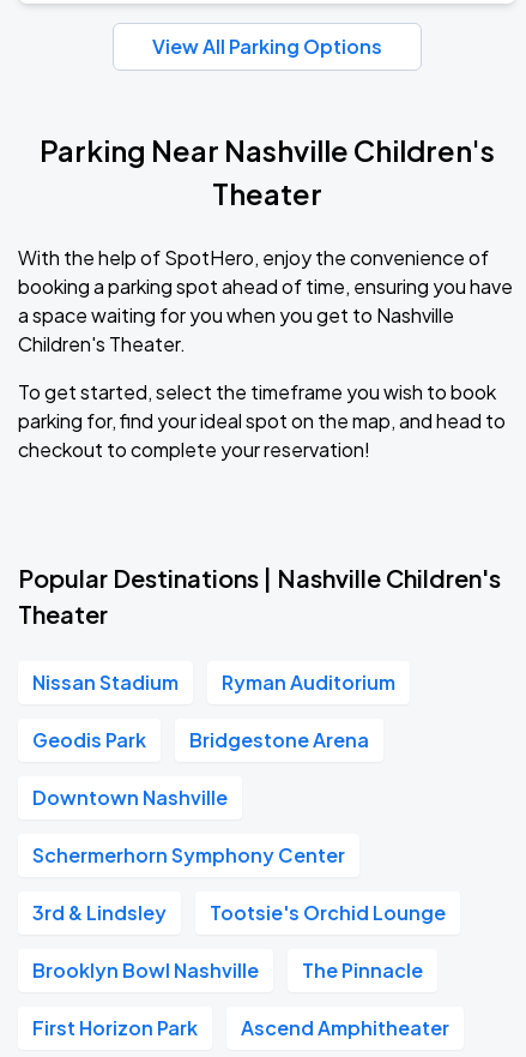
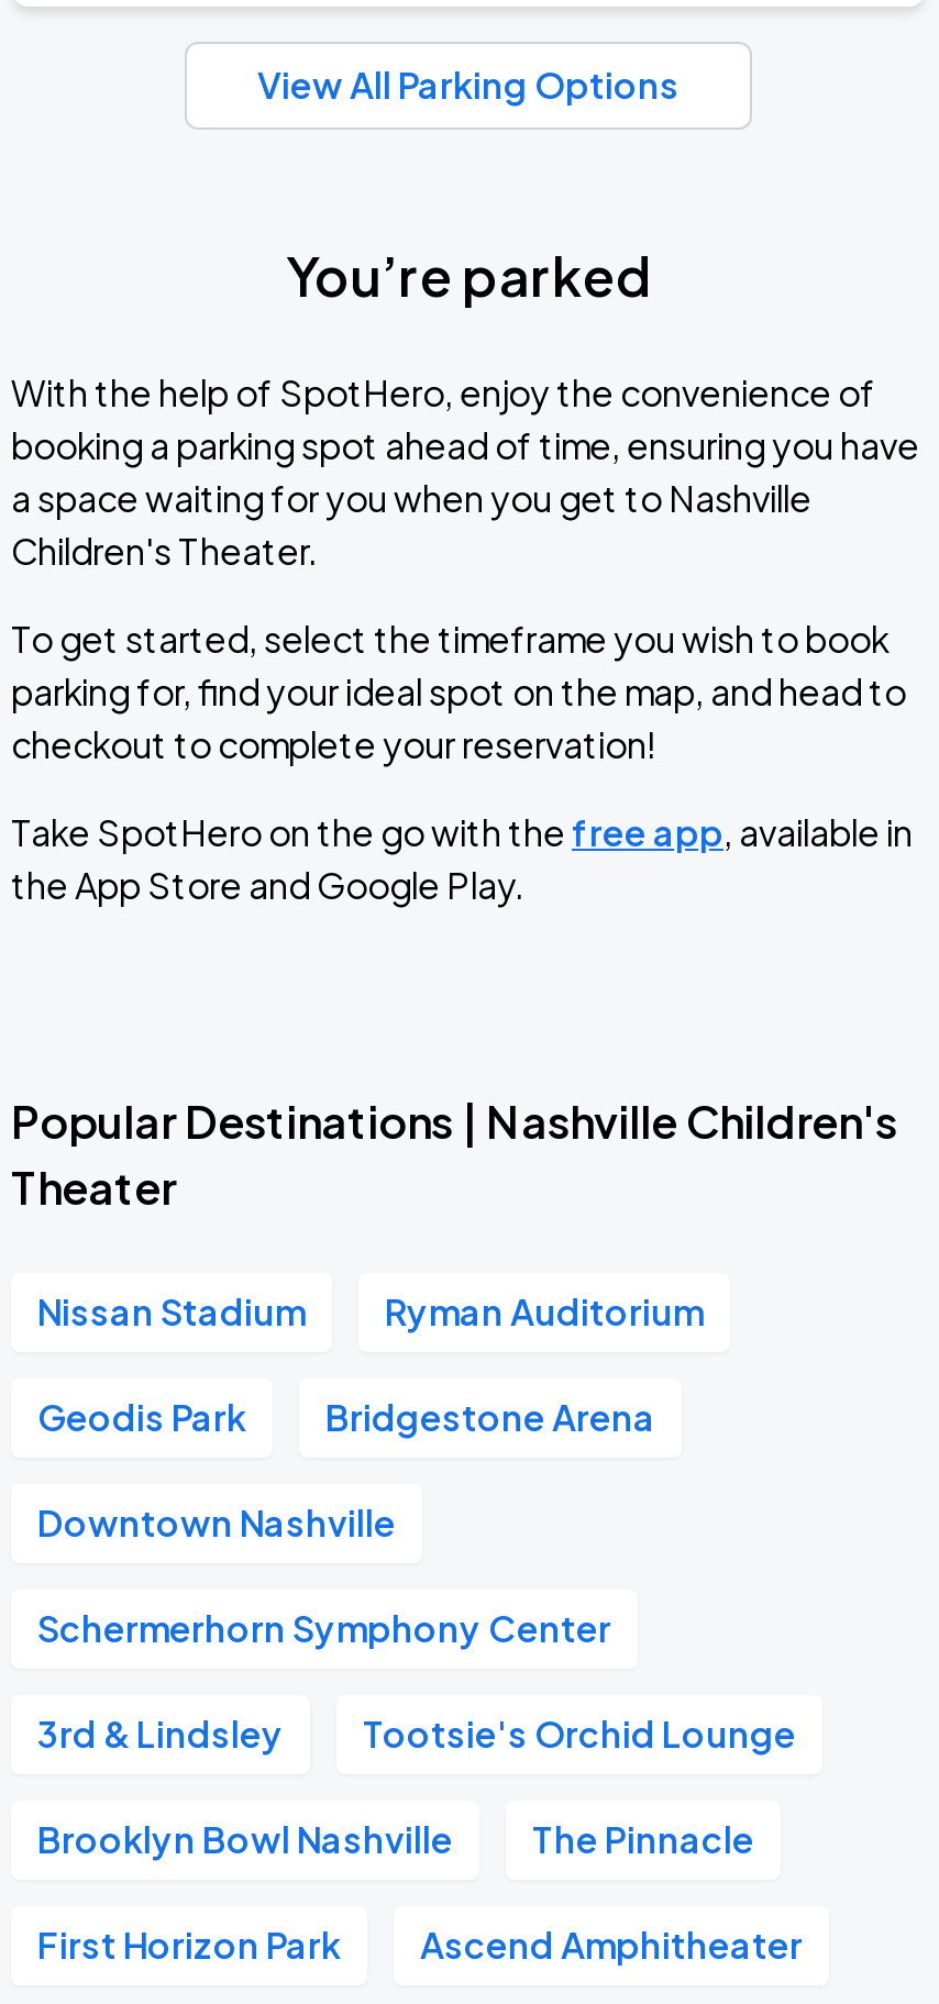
- Parking Near Nashville Children's
- Theater
+ You’re parked

moved up: With the help of SpotHero, enjoy the convenience of | booking a parking spot ahead of time, ensuring you have | a space waiting for you when you get to Nashville | Children's Theater. | To get started, select the timeframe you wish to book | parking for, find your ideal spot on the map, and head to | checkout to complete your reservation!

+ Take SpotHero on the go with the free app, available in
+ the App Store and Google Play.
